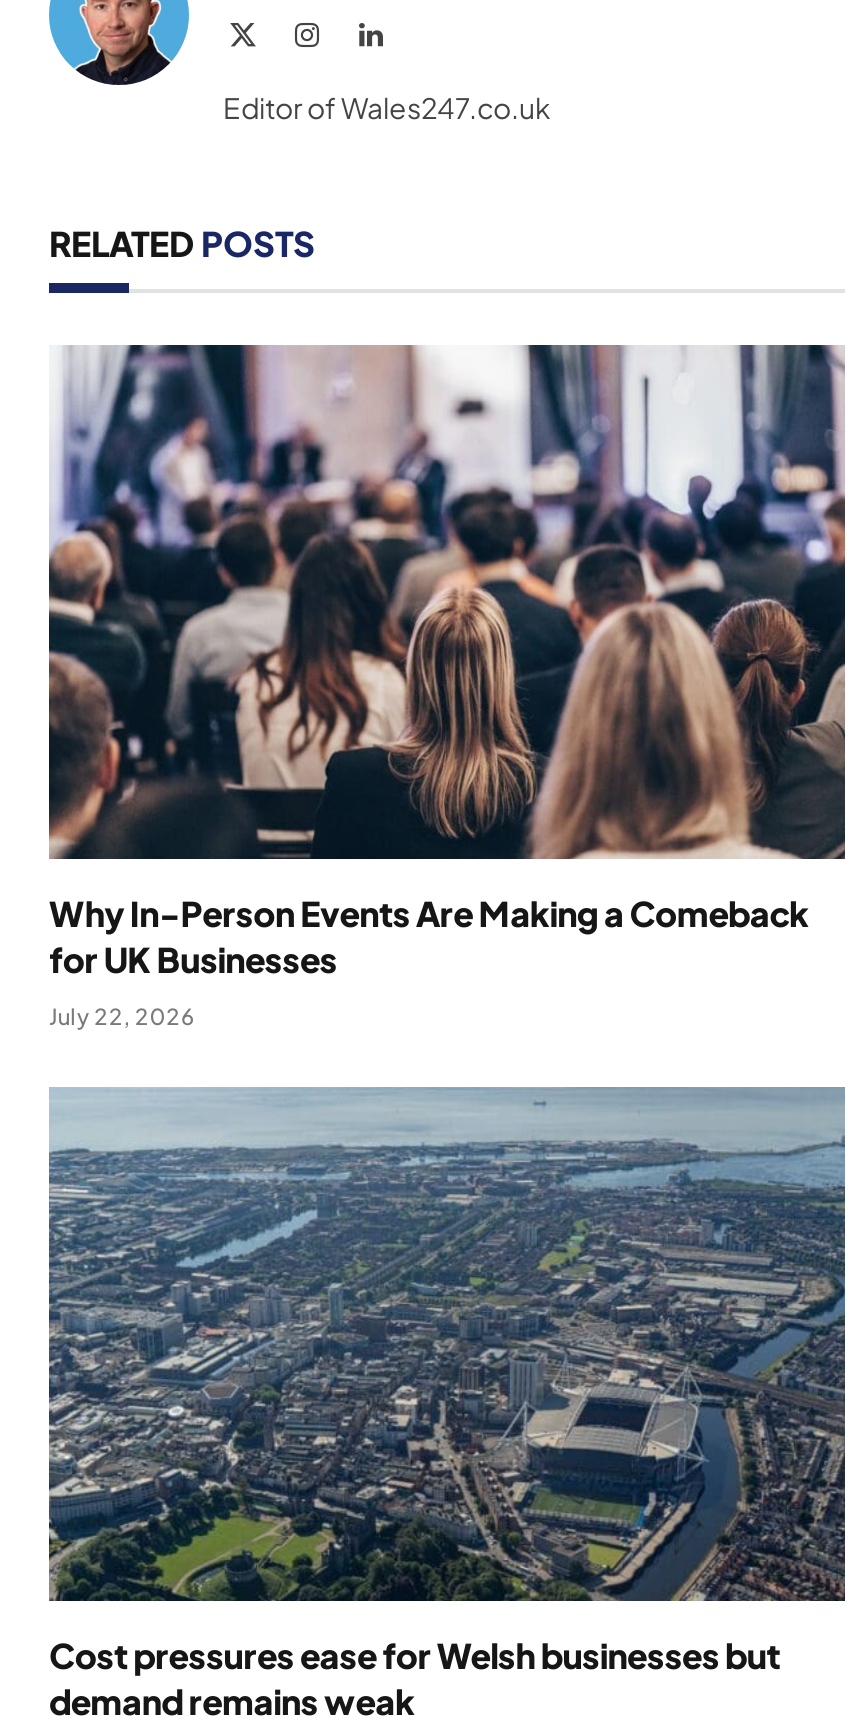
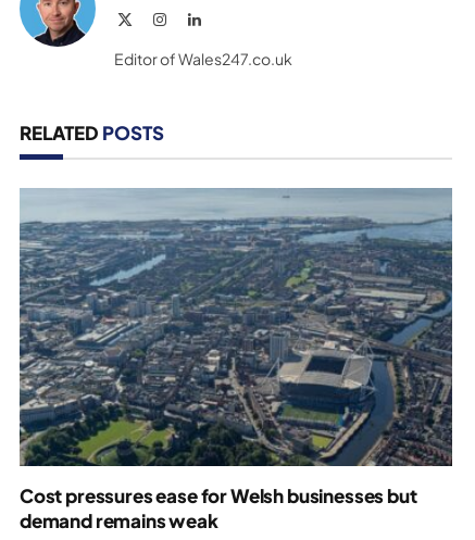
- [image]
- Why In-Person Events Are Making a Comeback
- for UK Businesses
- July 22, 2026
